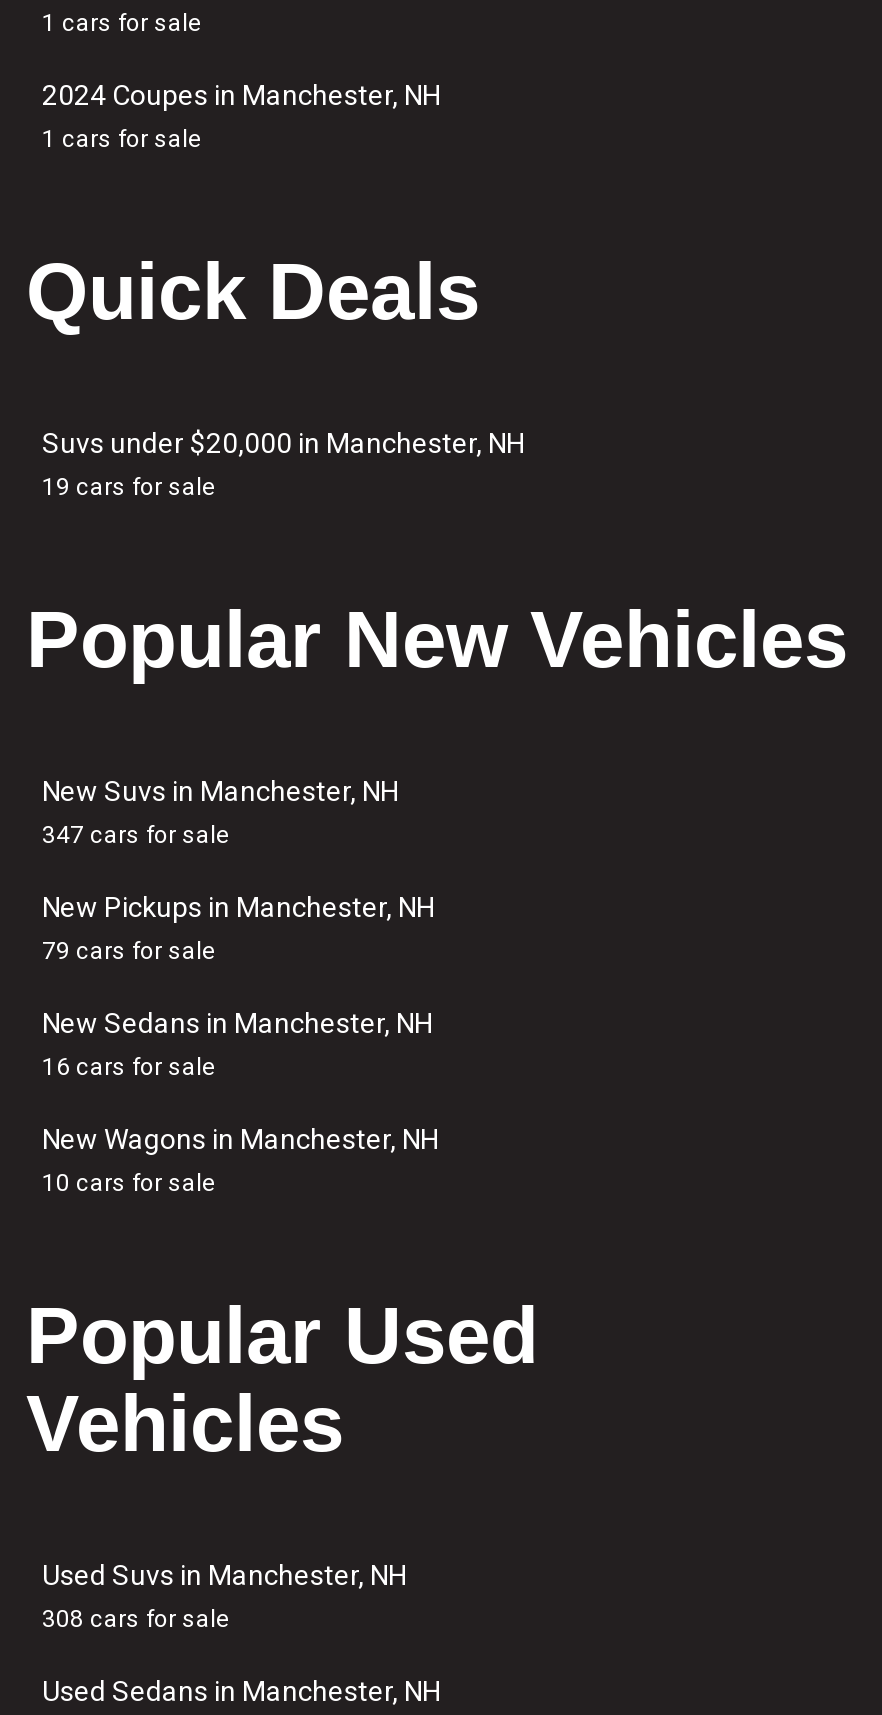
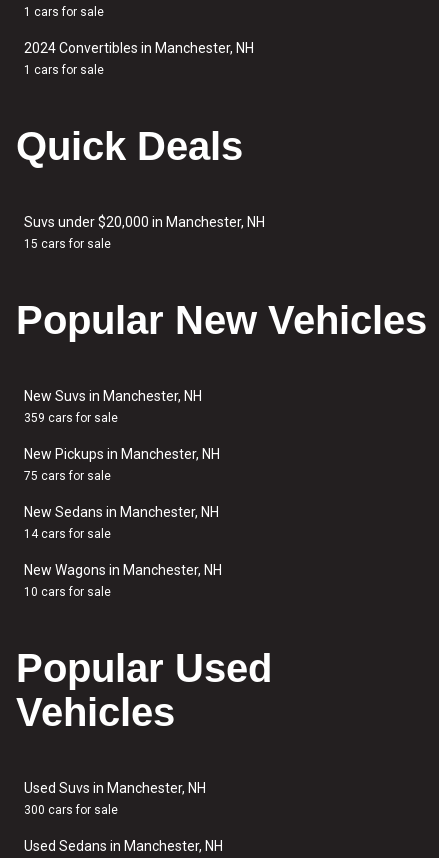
- 2024 Coupes in Manchester, NH
+ 2024 Convertibles in Manchester, NH

- 19 cars for sale
+ 15 cars for sale

- 347 cars for sale
+ 359 cars for sale

- 79 cars for sale
+ 75 cars for sale

- 16 cars for sale
+ 14 cars for sale

- 308 cars for sale
+ 300 cars for sale
